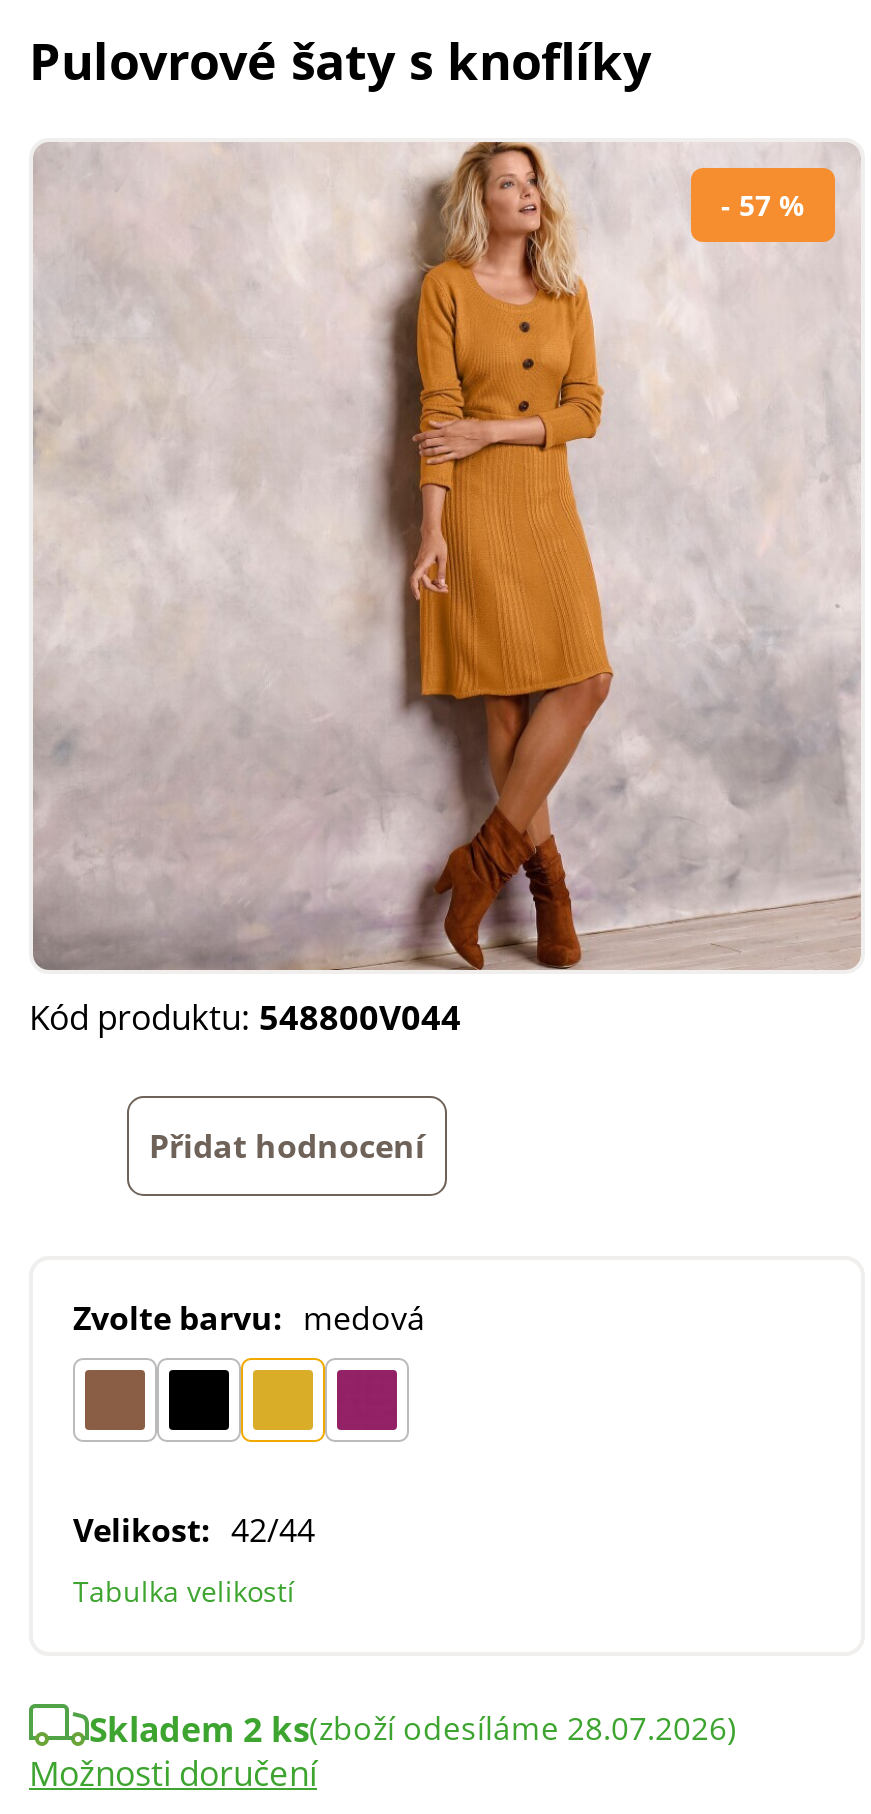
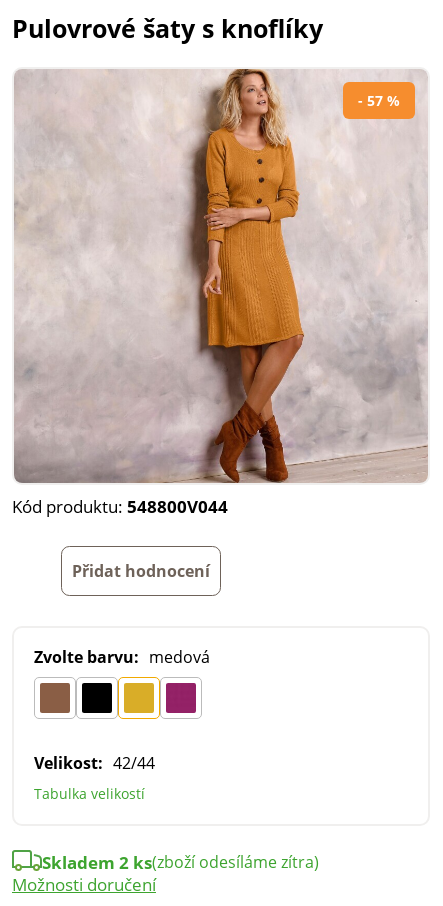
- Skladem 2 ks(zboží odesíláme 28.07.2026)
+ Skladem 2 ks(zboží odesíláme zítra)
